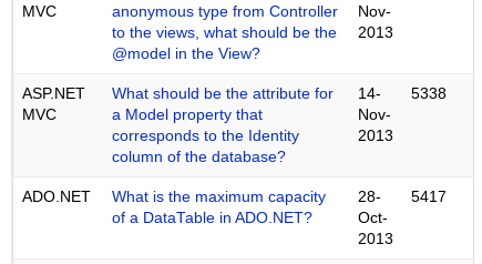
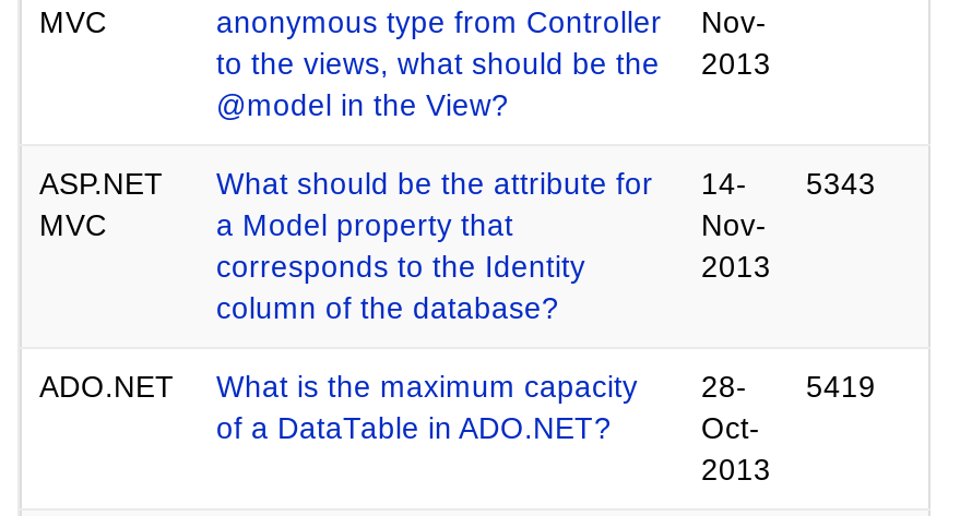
- ASP.NET What should be the attribute for 14- 5338
+ ASP.NET What should be the attribute for 14- 5343

- ADO.NET What is the maximum capacity 28- 5417
+ ADO.NET What is the maximum capacity 28- 5419
